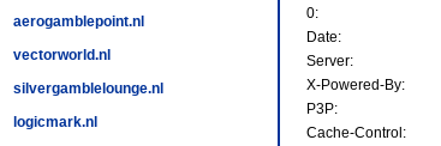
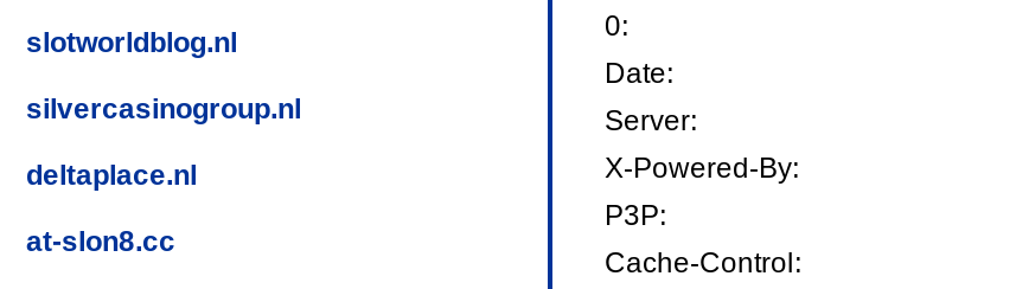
- aerogamblepoint.nl
+ slotworldblog.nl

- vectorworld.nl
+ silvercasinogroup.nl

- silvergamblelounge.nl
+ deltaplace.nl

- logicmark.nl
+ at-slon8.cc
